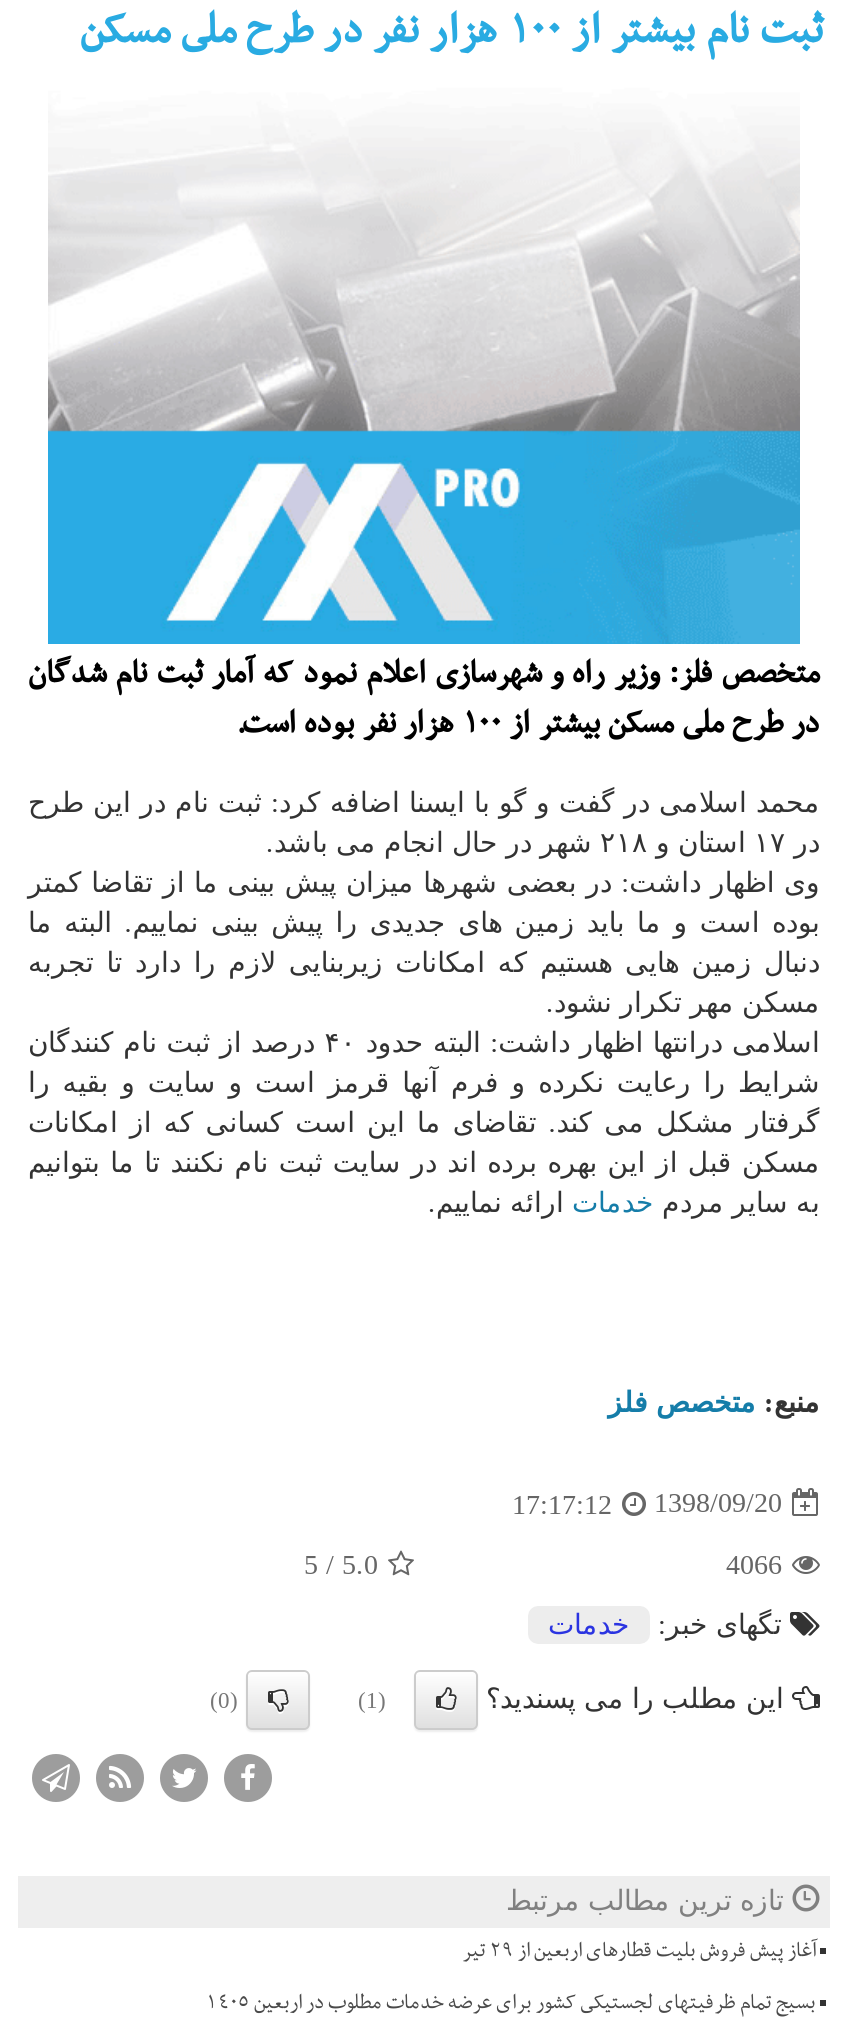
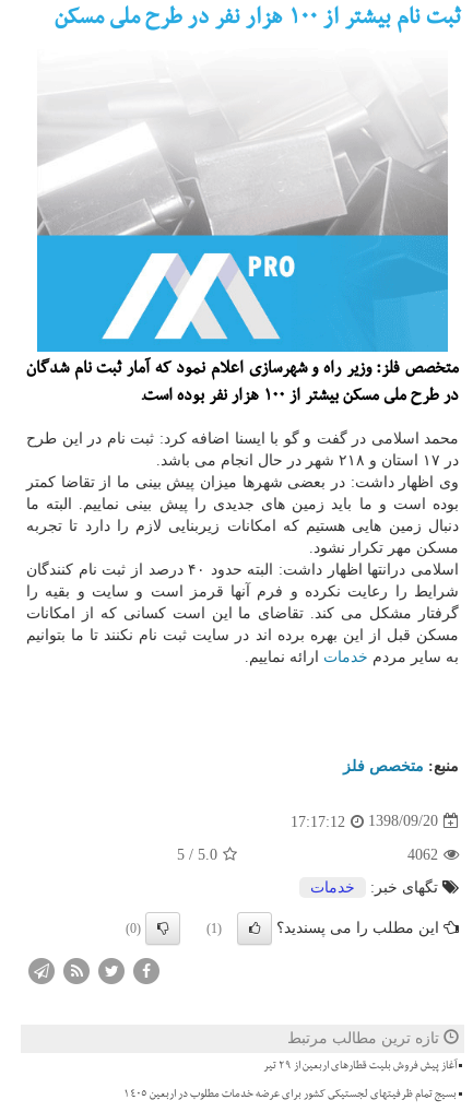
- 4066
+ 4062
